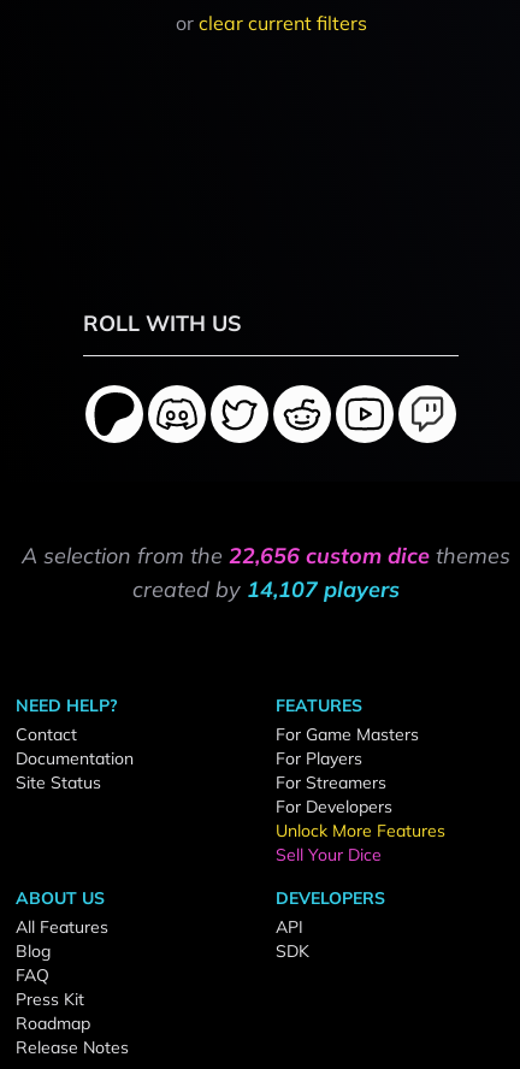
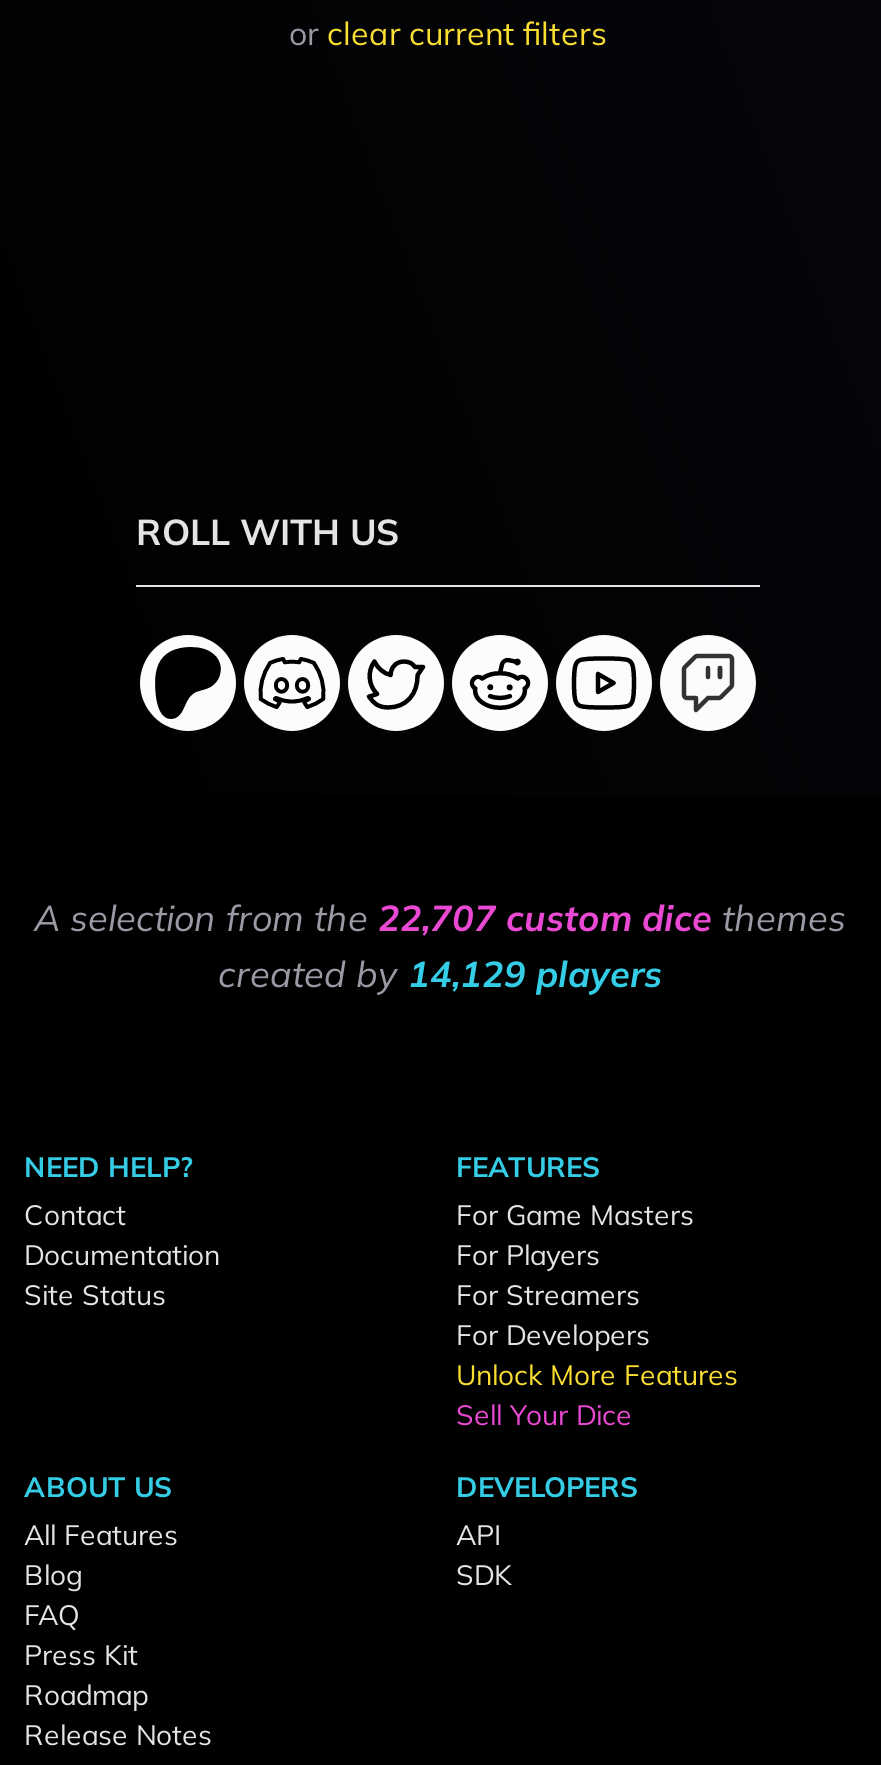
- A selection from the 22,656 custom dice themes
+ A selection from the 22,707 custom dice themes

- created by 14,107 players
+ created by 14,129 players
